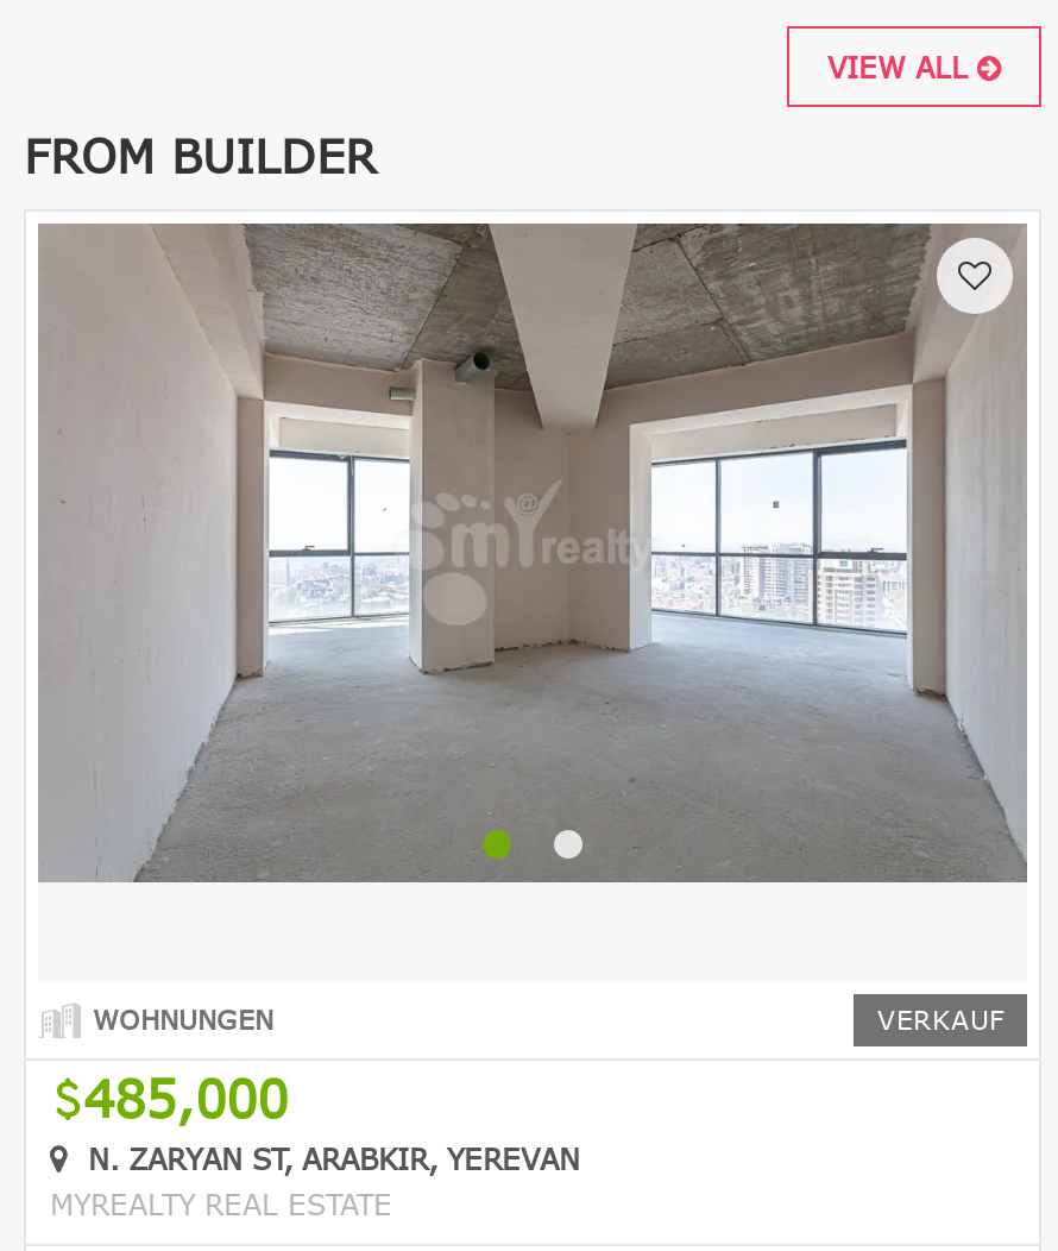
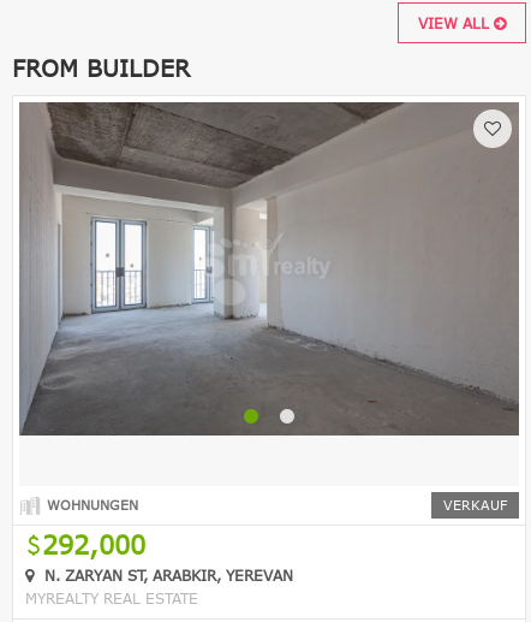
- [image]
+ [image]

- 485,000
+ 292,000
